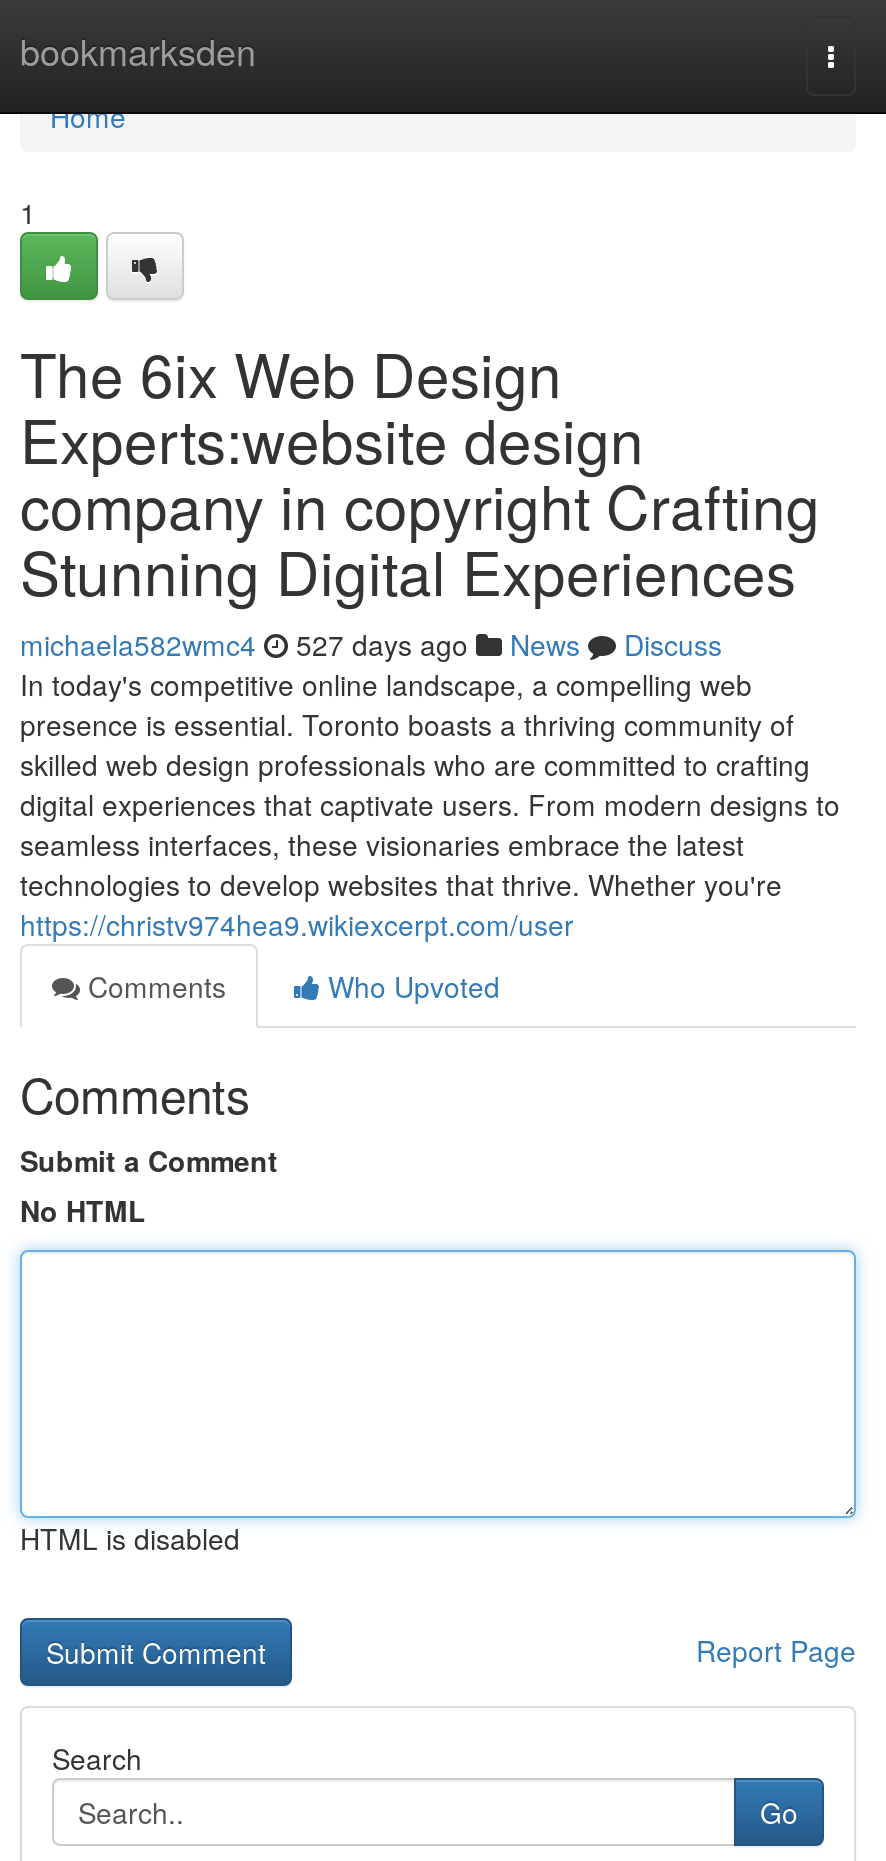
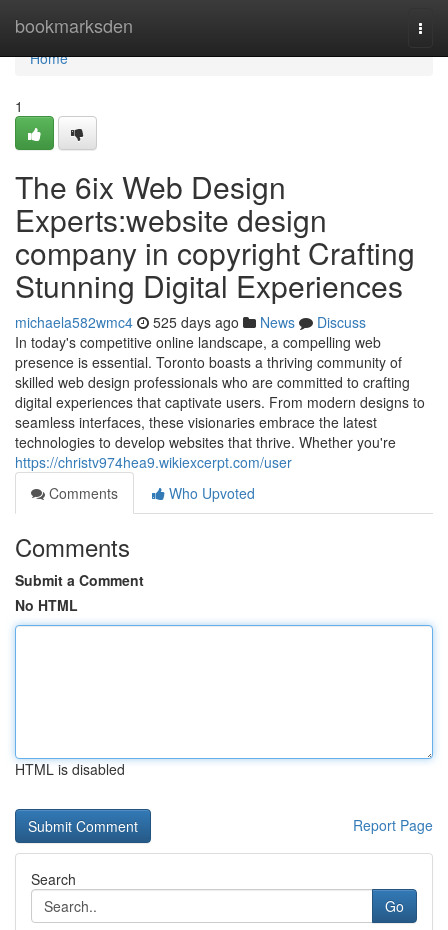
- michaela582wmc4 527 days ago News Discuss
+ michaela582wmc4 525 days ago News Discuss
